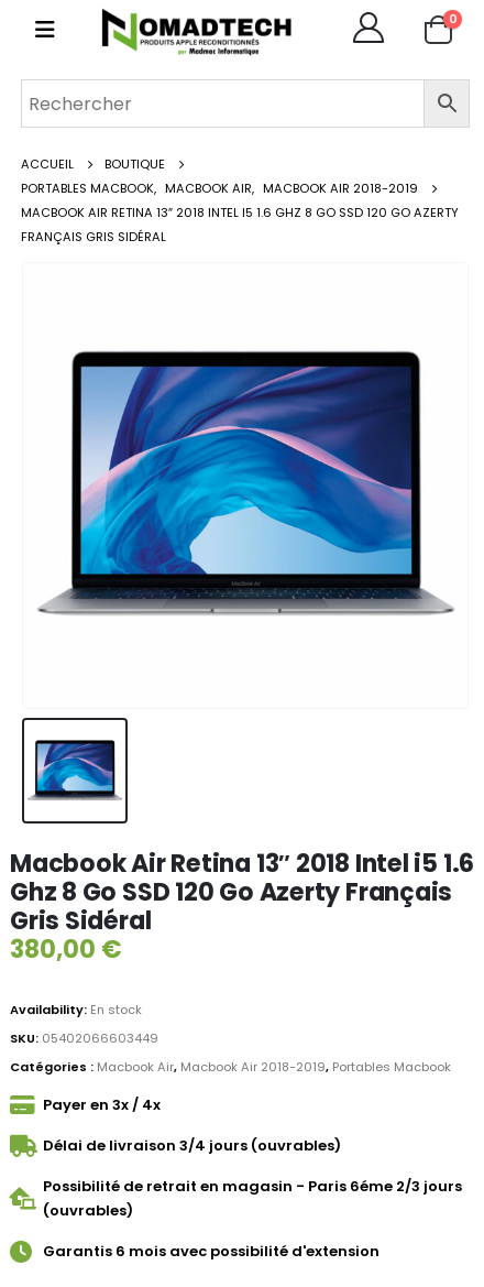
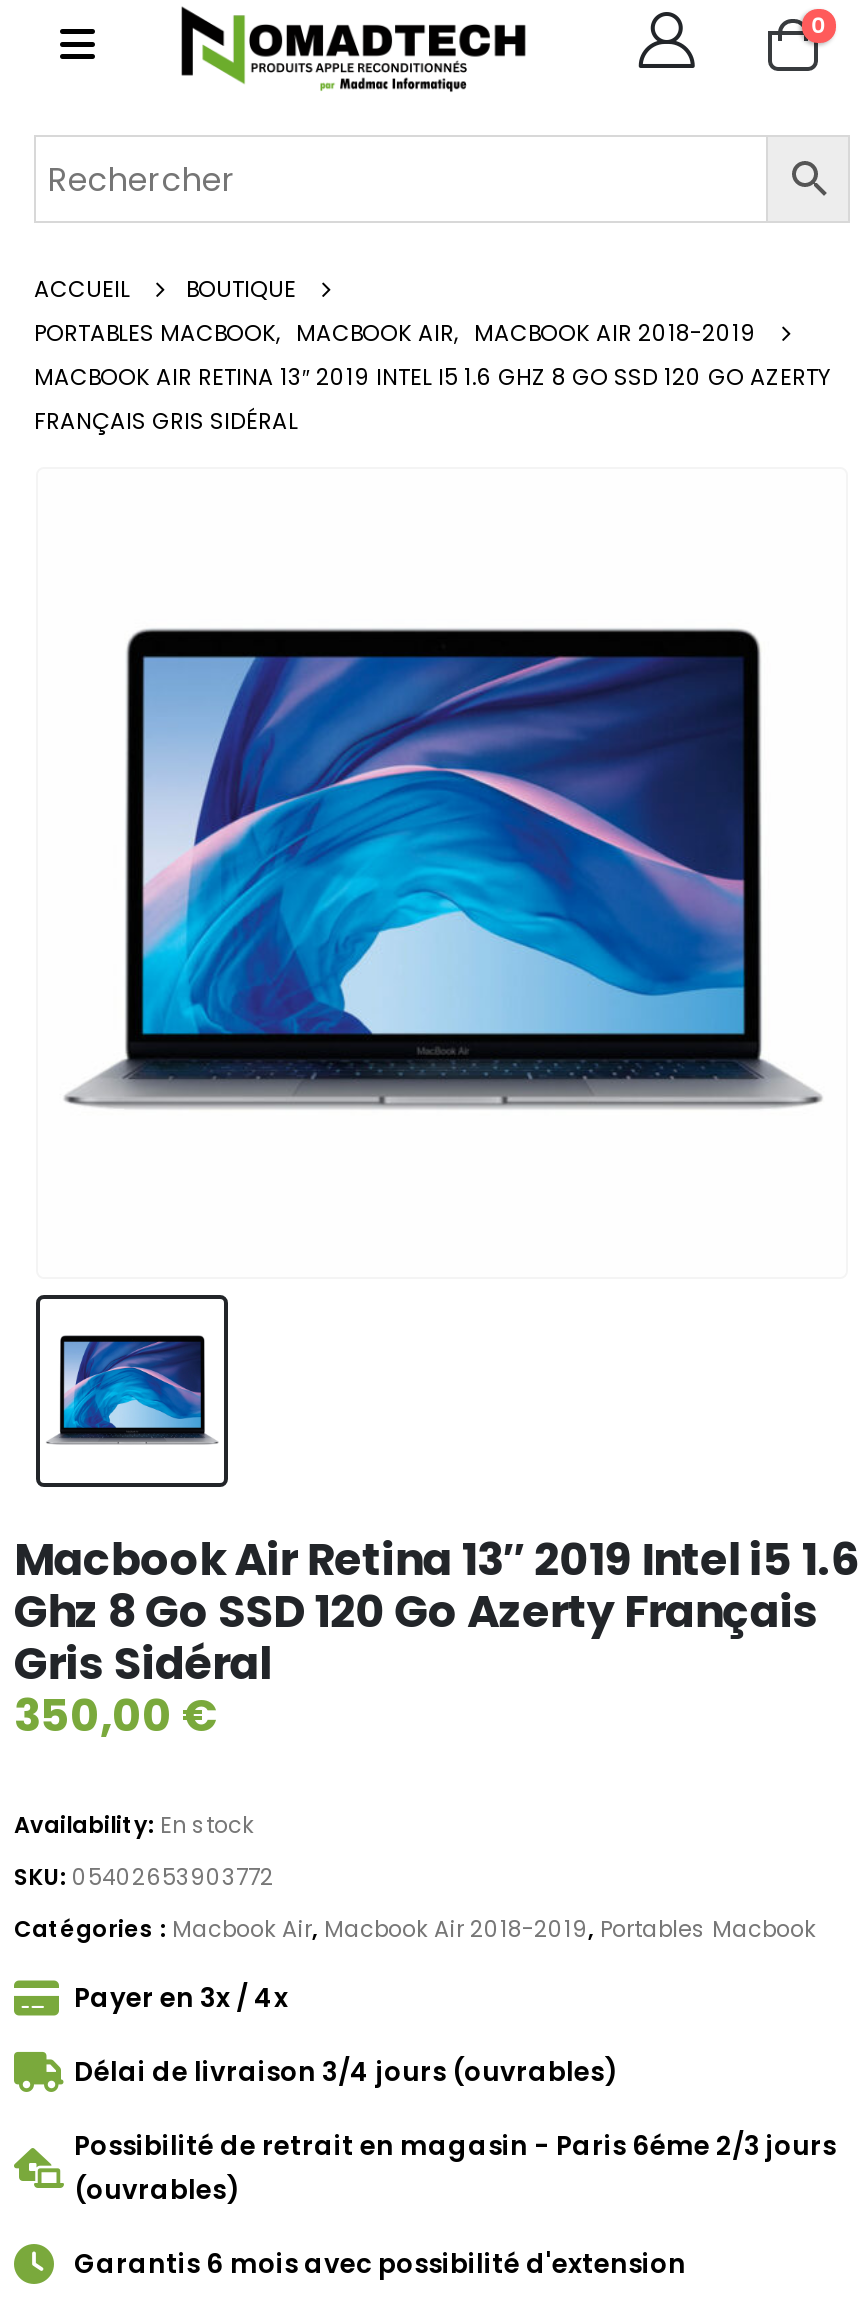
- MACBOOK AIR RETINA 13″ 2018 INTEL I5 1.6 GHZ 8 GO SSD 120 GO AZERTY
+ MACBOOK AIR RETINA 13″ 2019 INTEL I5 1.6 GHZ 8 GO SSD 120 GO AZERTY

- Macbook Air Retina 13″ 2018 Intel i5 1.6
+ Macbook Air Retina 13″ 2019 Intel i5 1.6

- 380,00 €
+ 350,00 €

- SKU: 05402066603449
+ SKU: 05402653903772
